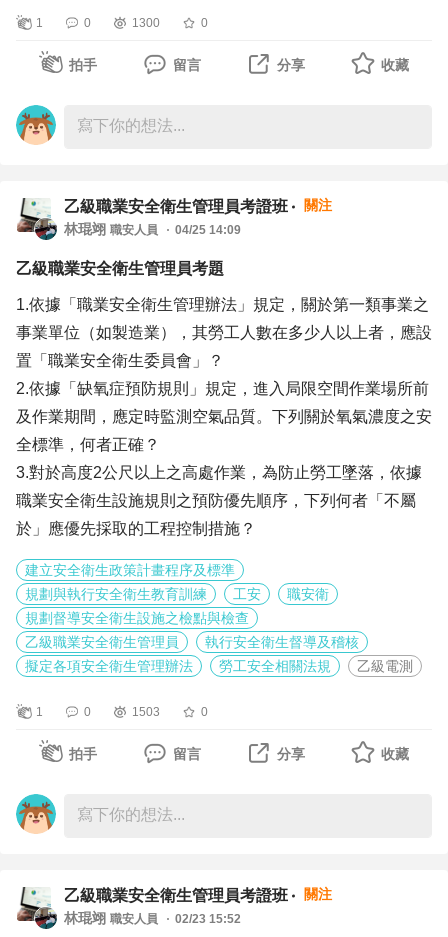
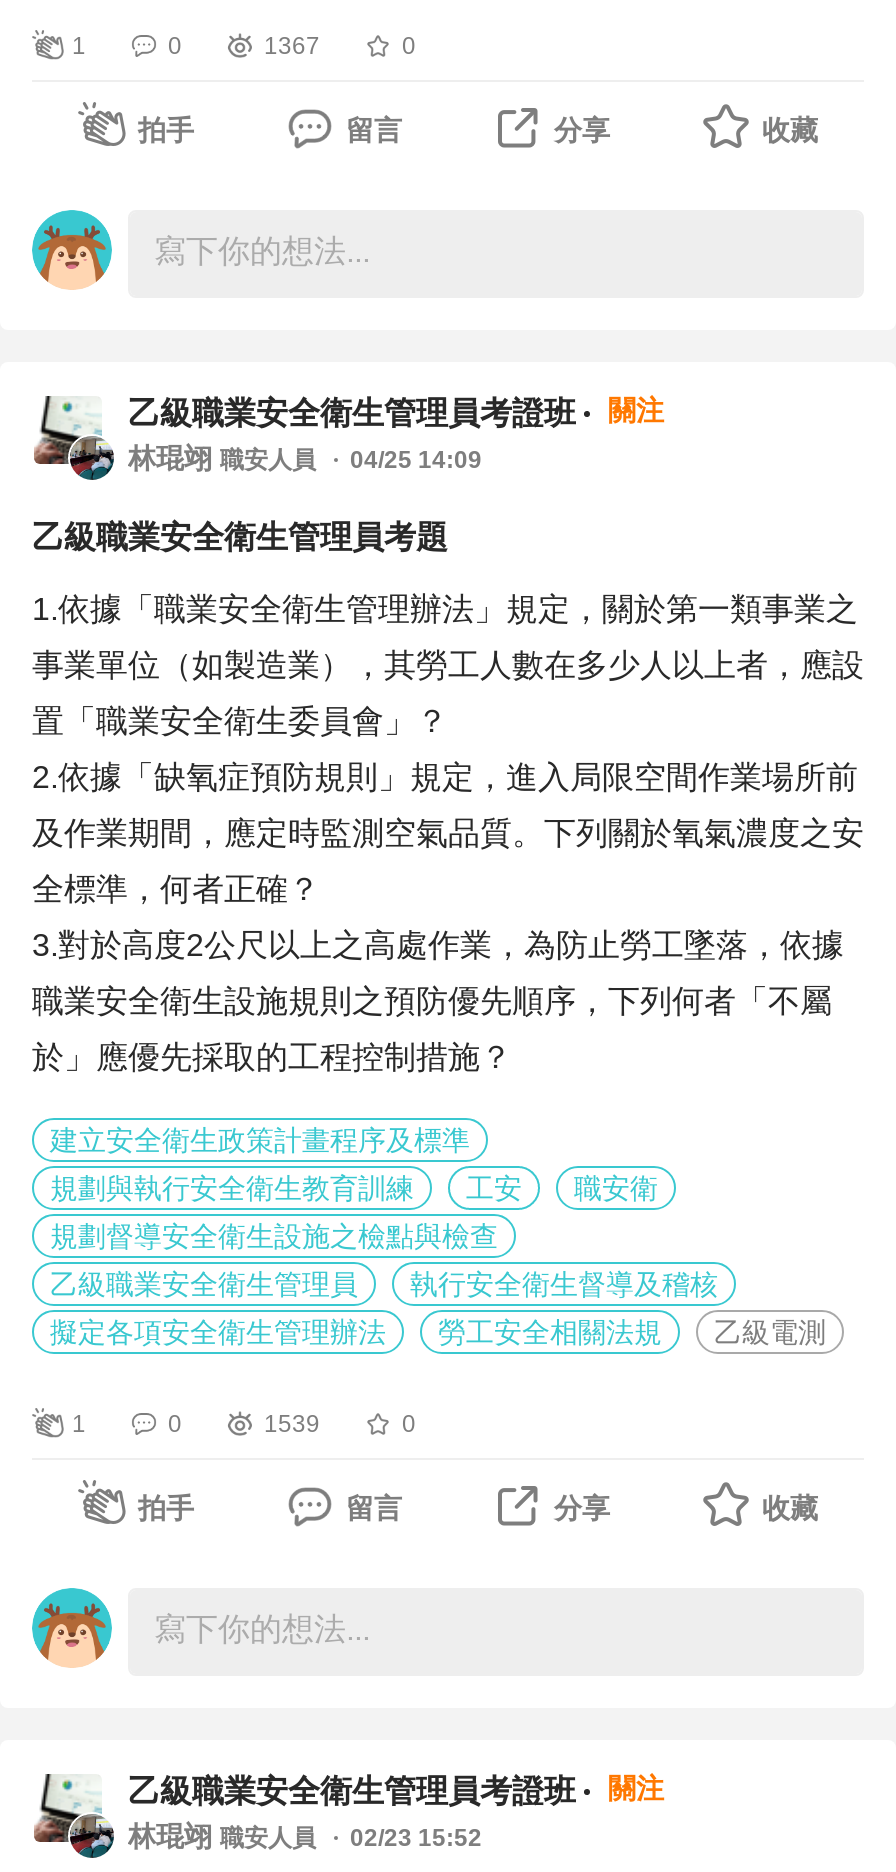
- 1300
+ 1367

- 1503
+ 1539
